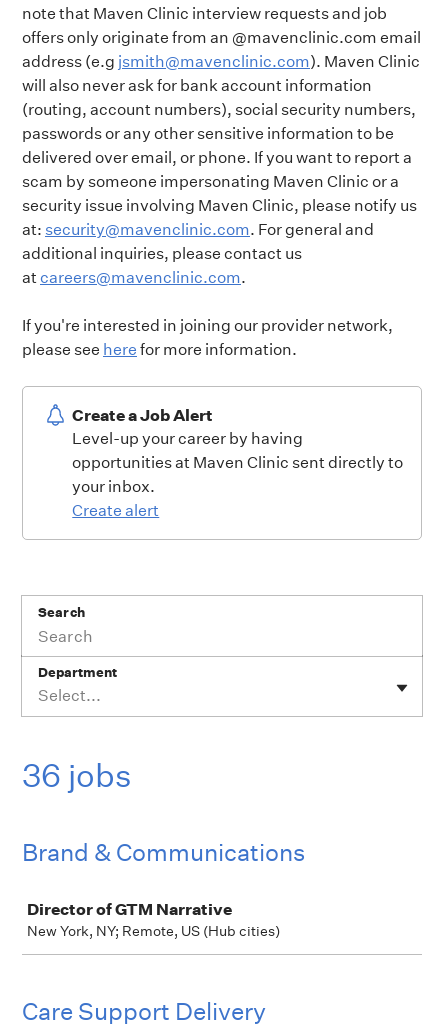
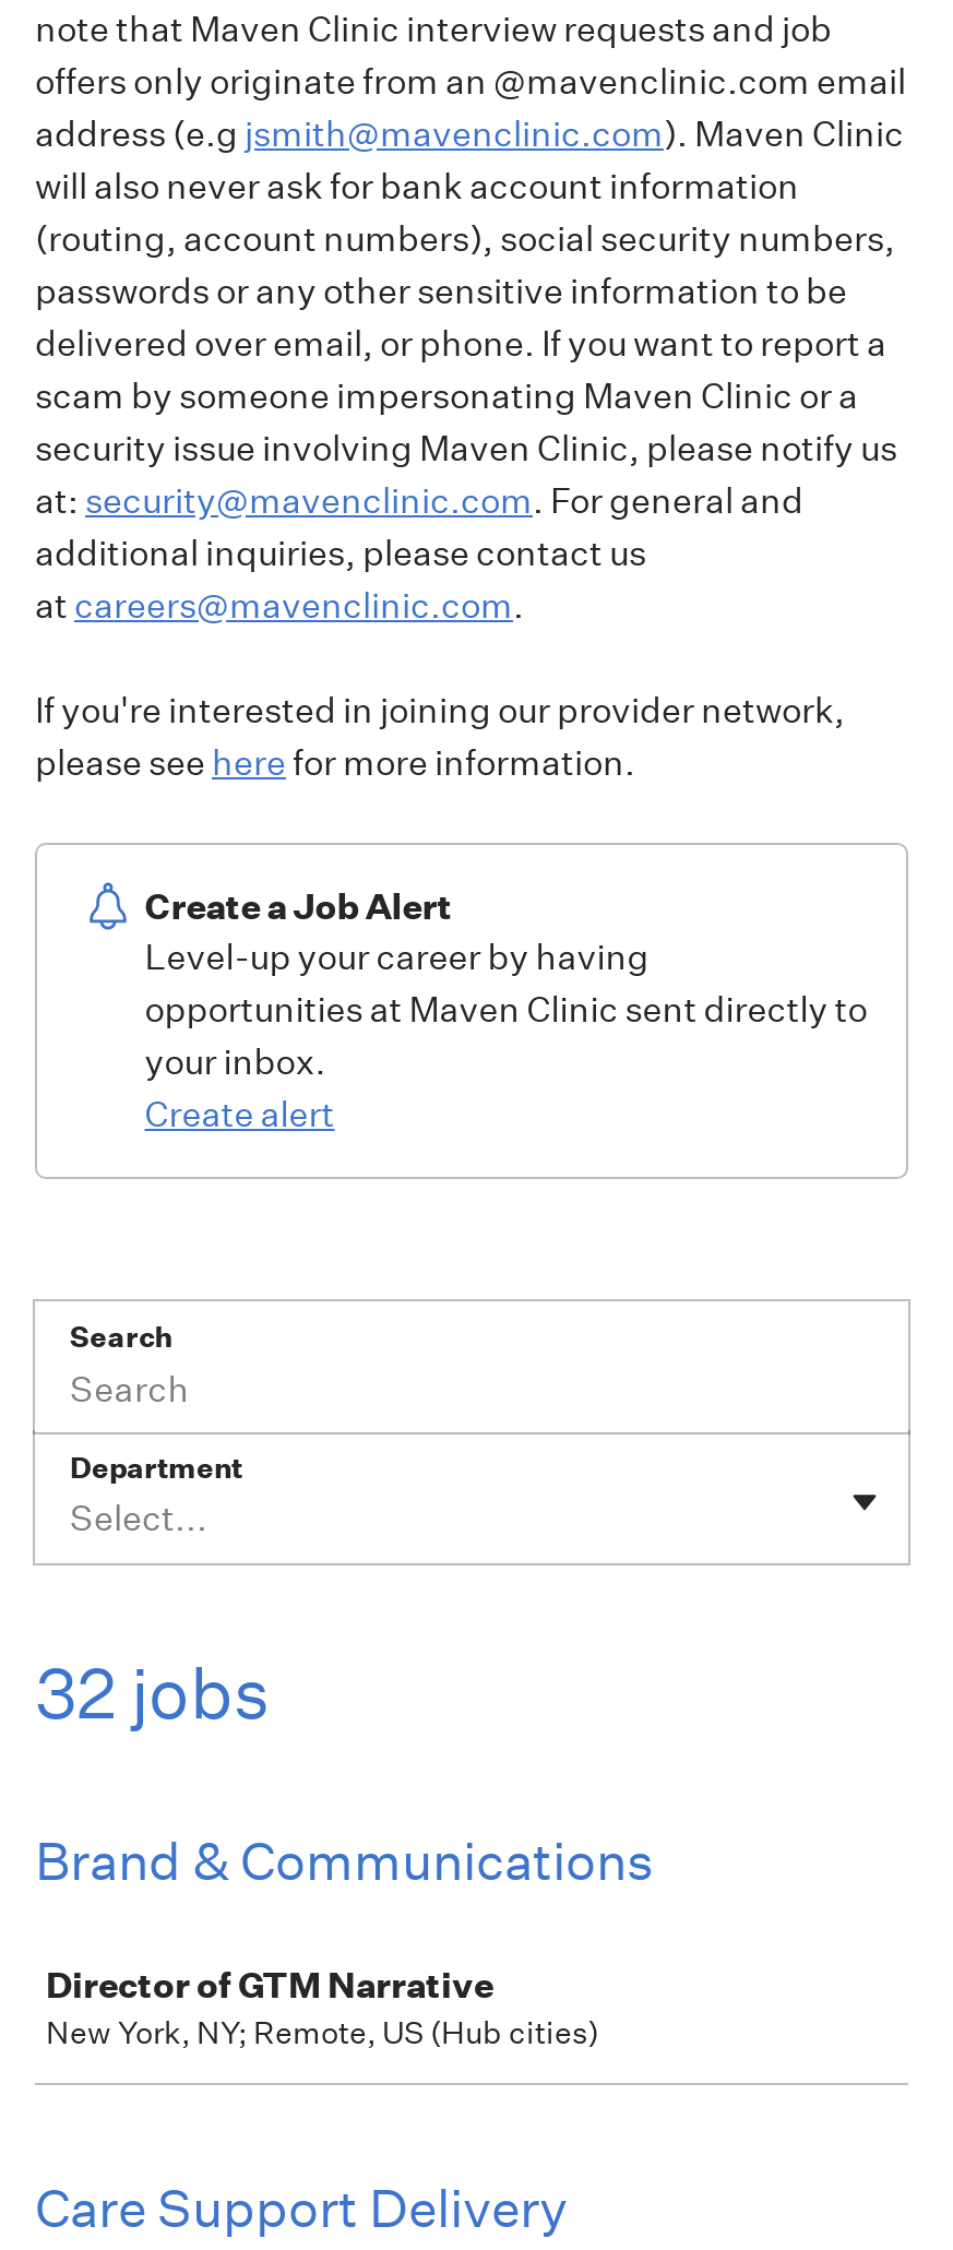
- 36 jobs
+ 32 jobs
